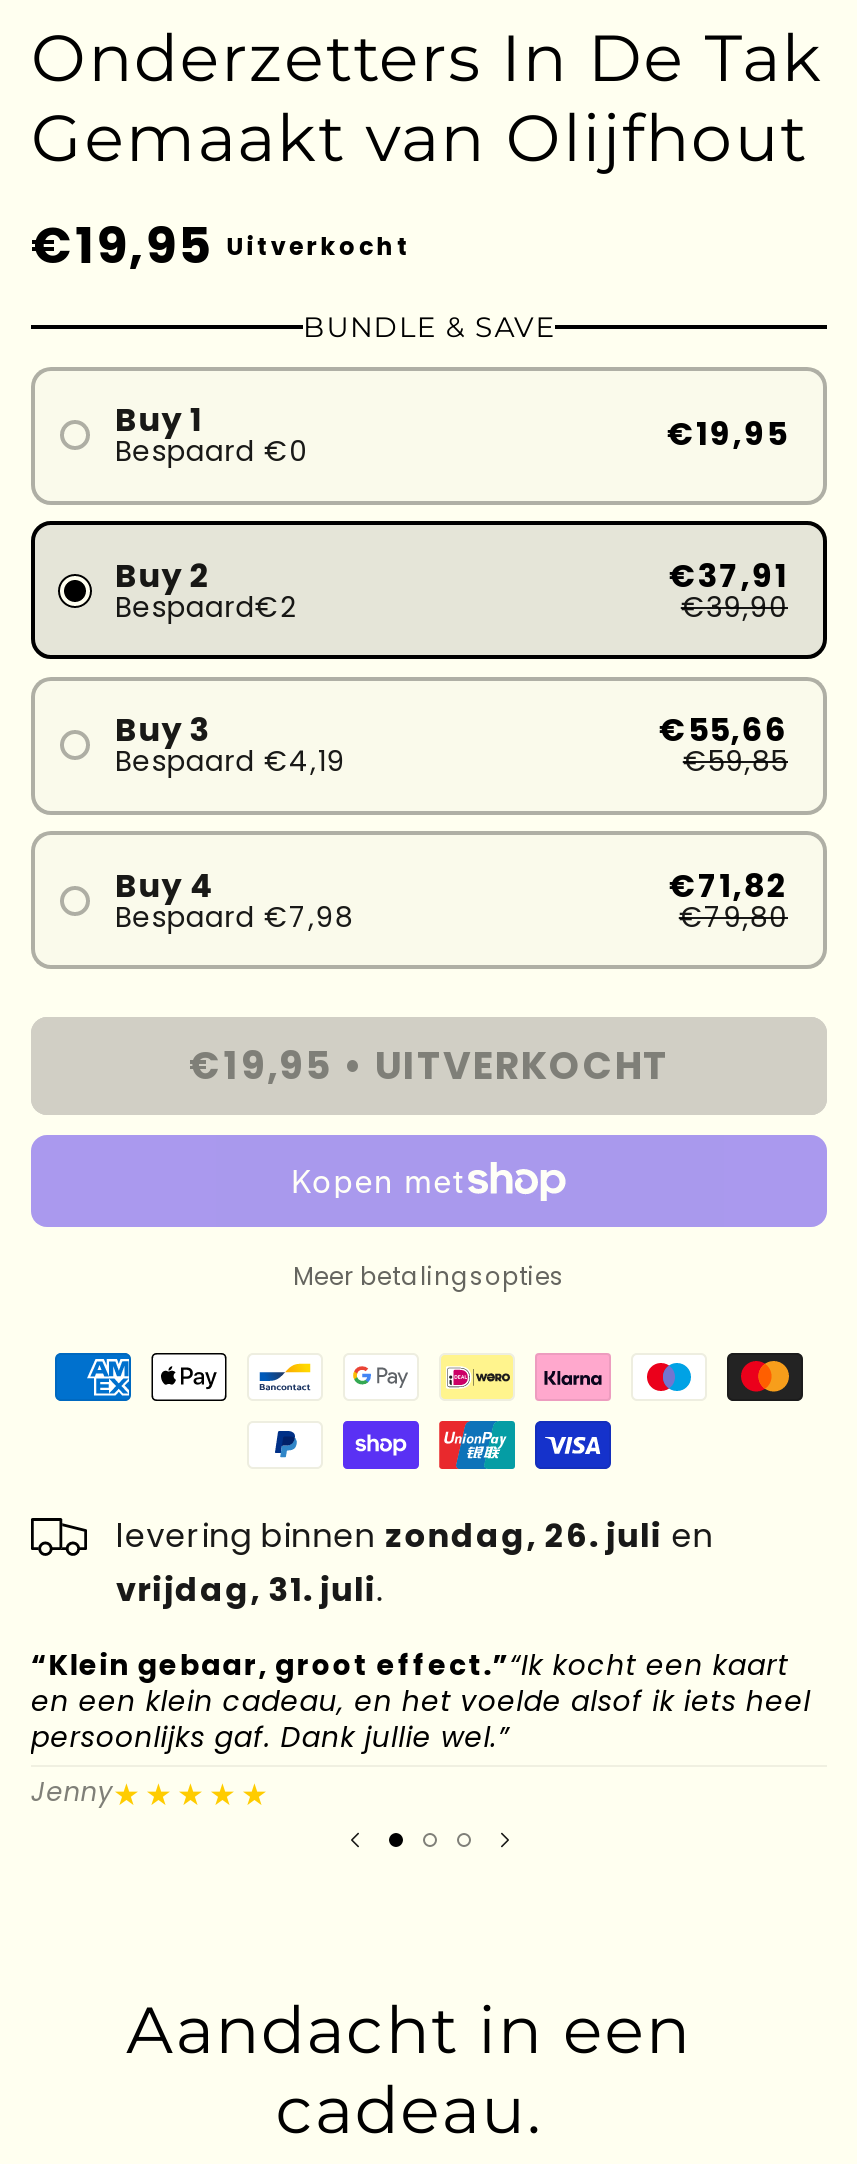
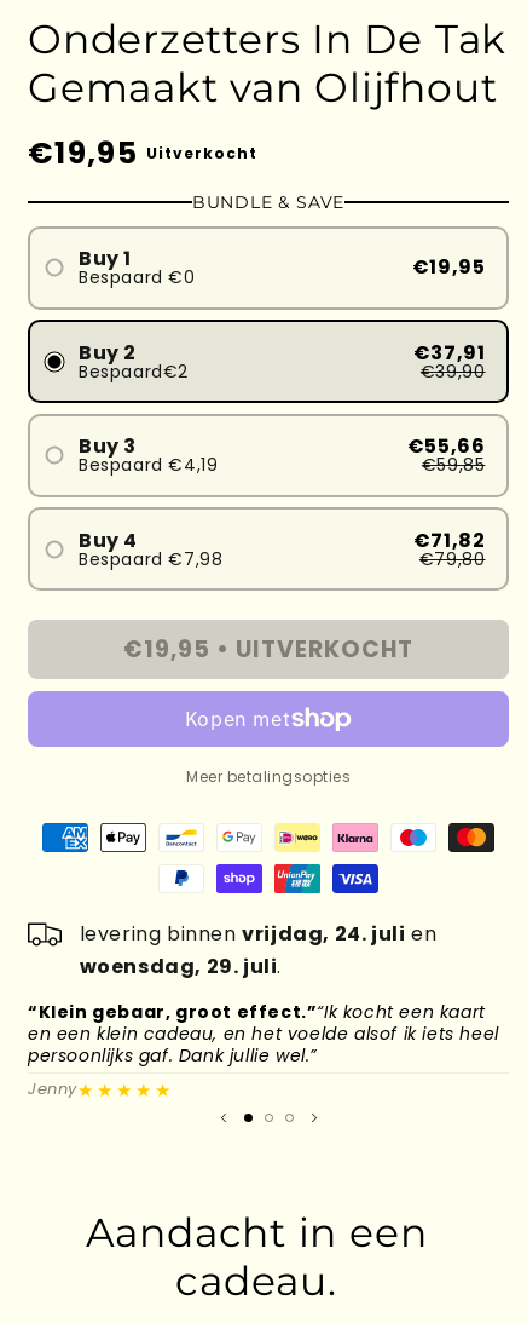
- levering binnen zondag, 26. juli en
+ levering binnen vrijdag, 24. juli en

- vrijdag, 31. juli.
+ woensdag, 29. juli.
